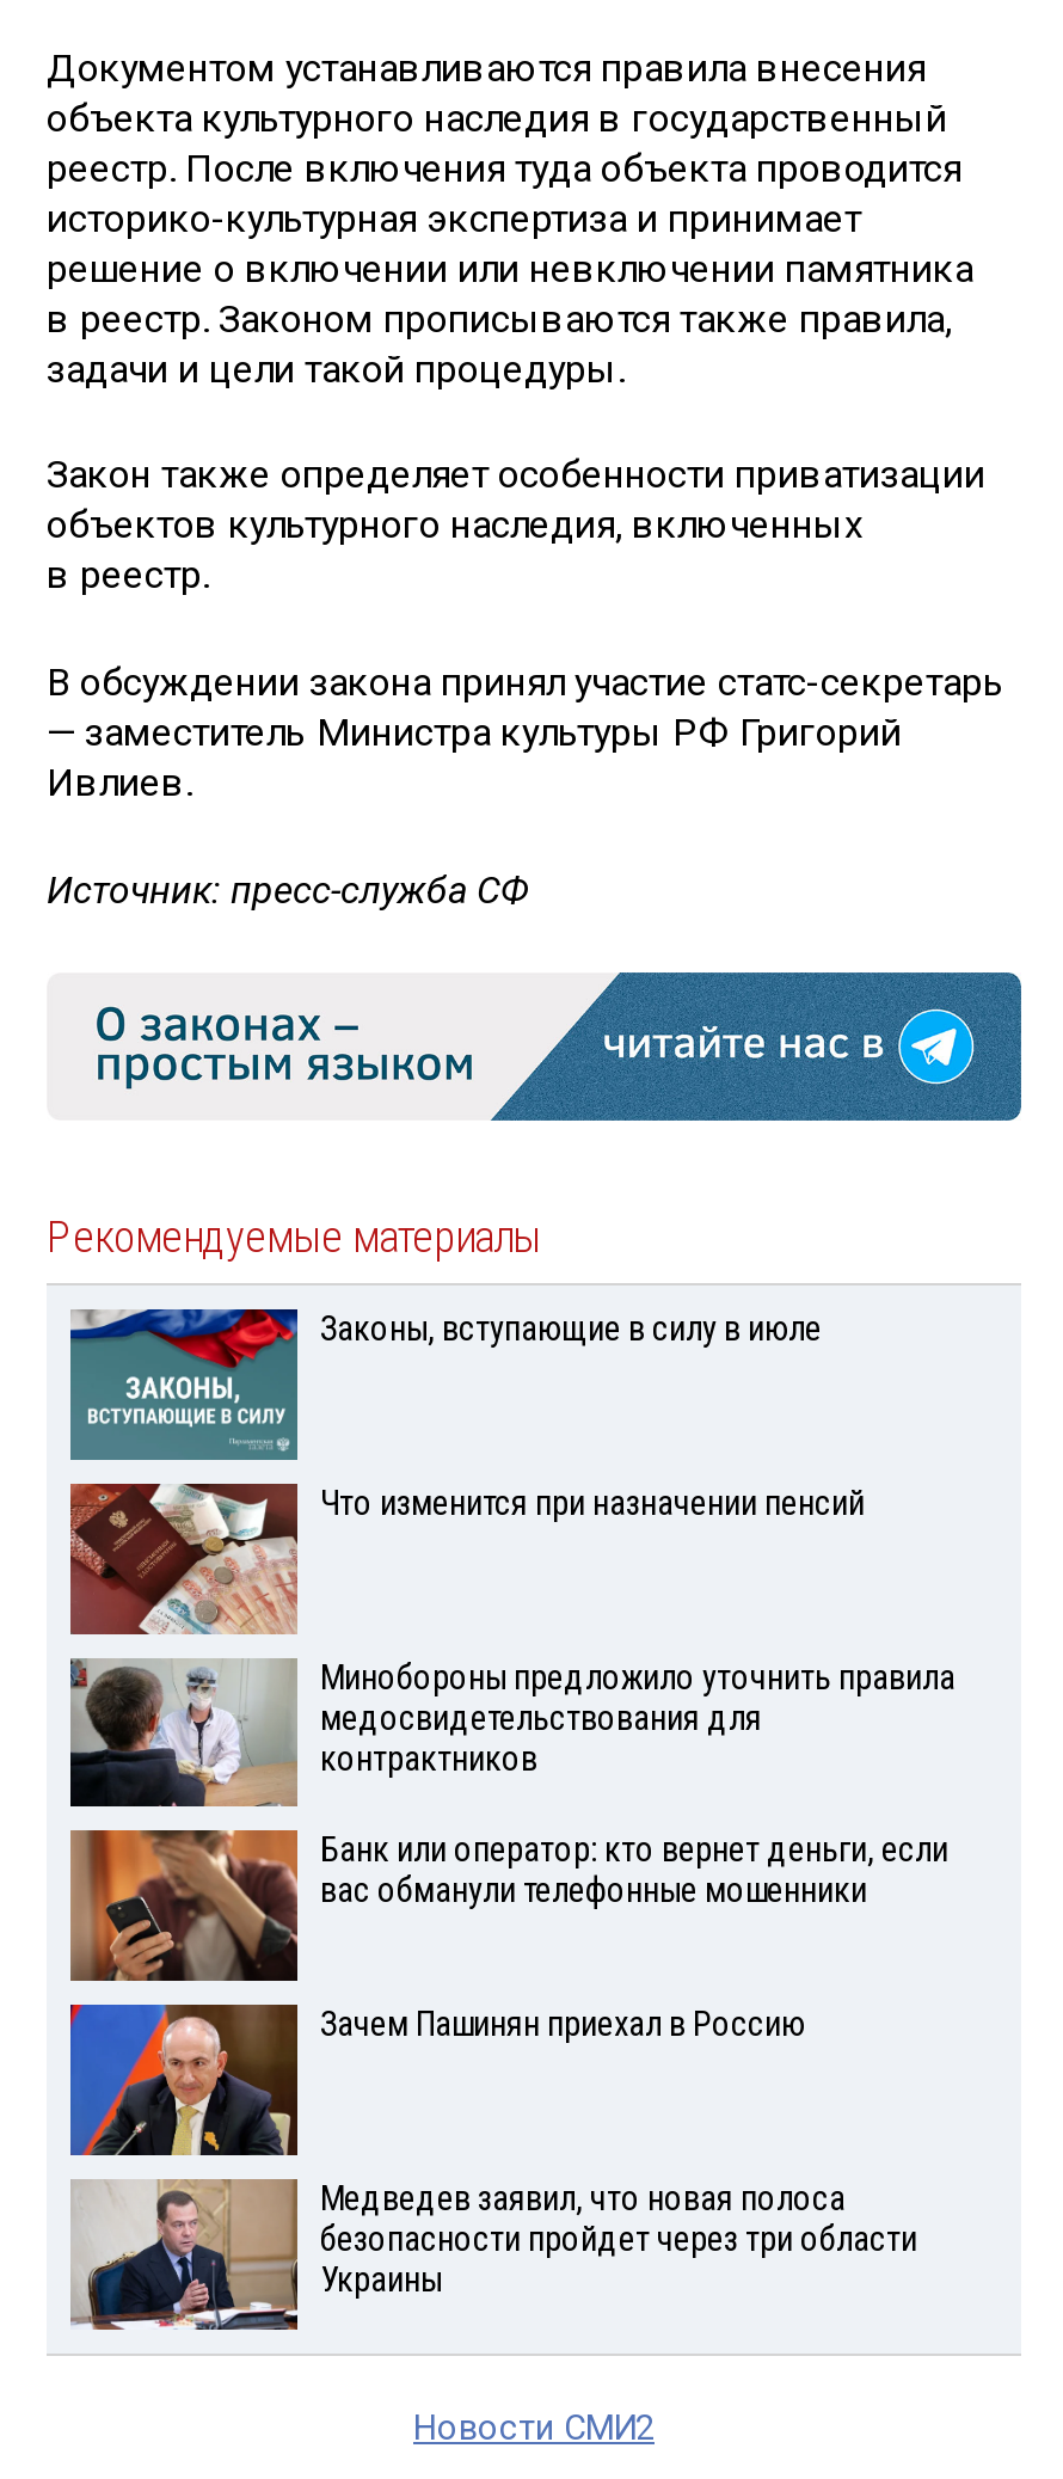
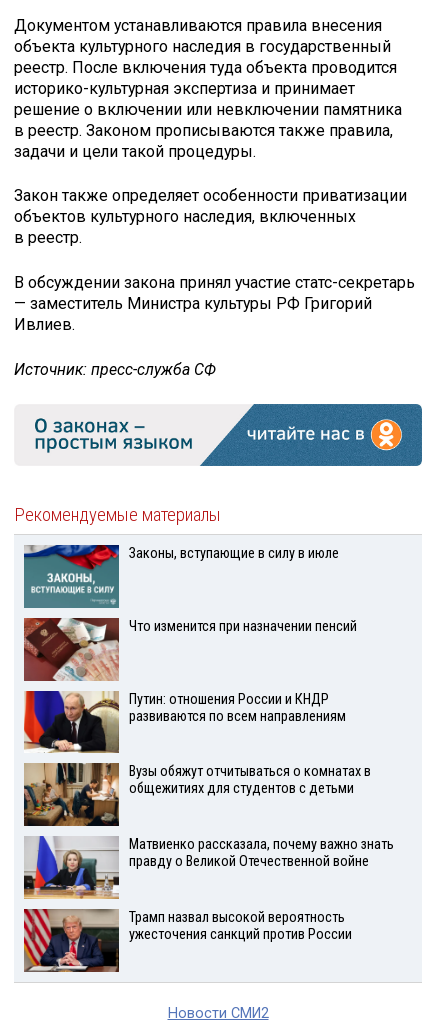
- [image]
+ [image]

- [image]
- Минобороны предложило уточнить правила
- медосвидетельствования для
- контрактников
+ [image]
+ Путин: отношения России и КНДР
+ развиваются по всем направлениям

- [image]
- Банк или оператор: кто вернет деньги, если
- вас обманули телефонные мошенники
+ [image]
+ Вузы обяжут отчитываться о комнатах в
+ общежитиях для студентов с детьми

- [image]
- Зачем Пашинян приехал в Россию
+ [image]
+ Матвиенко рассказала, почему важно знать
+ правду о Великой Отечественной войне

- [image]
- Медведев заявил, что новая полоса
- безопасности пройдет через три области
- Украины
+ [image]
+ Трамп назвал высокой вероятность
+ ужесточения санкций против России
